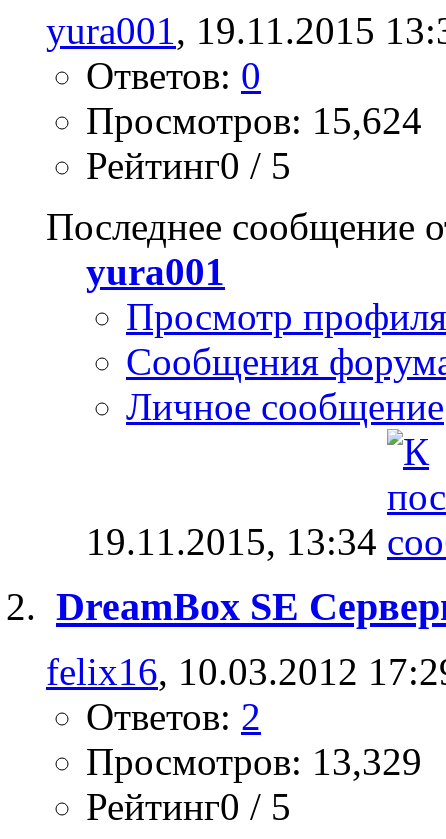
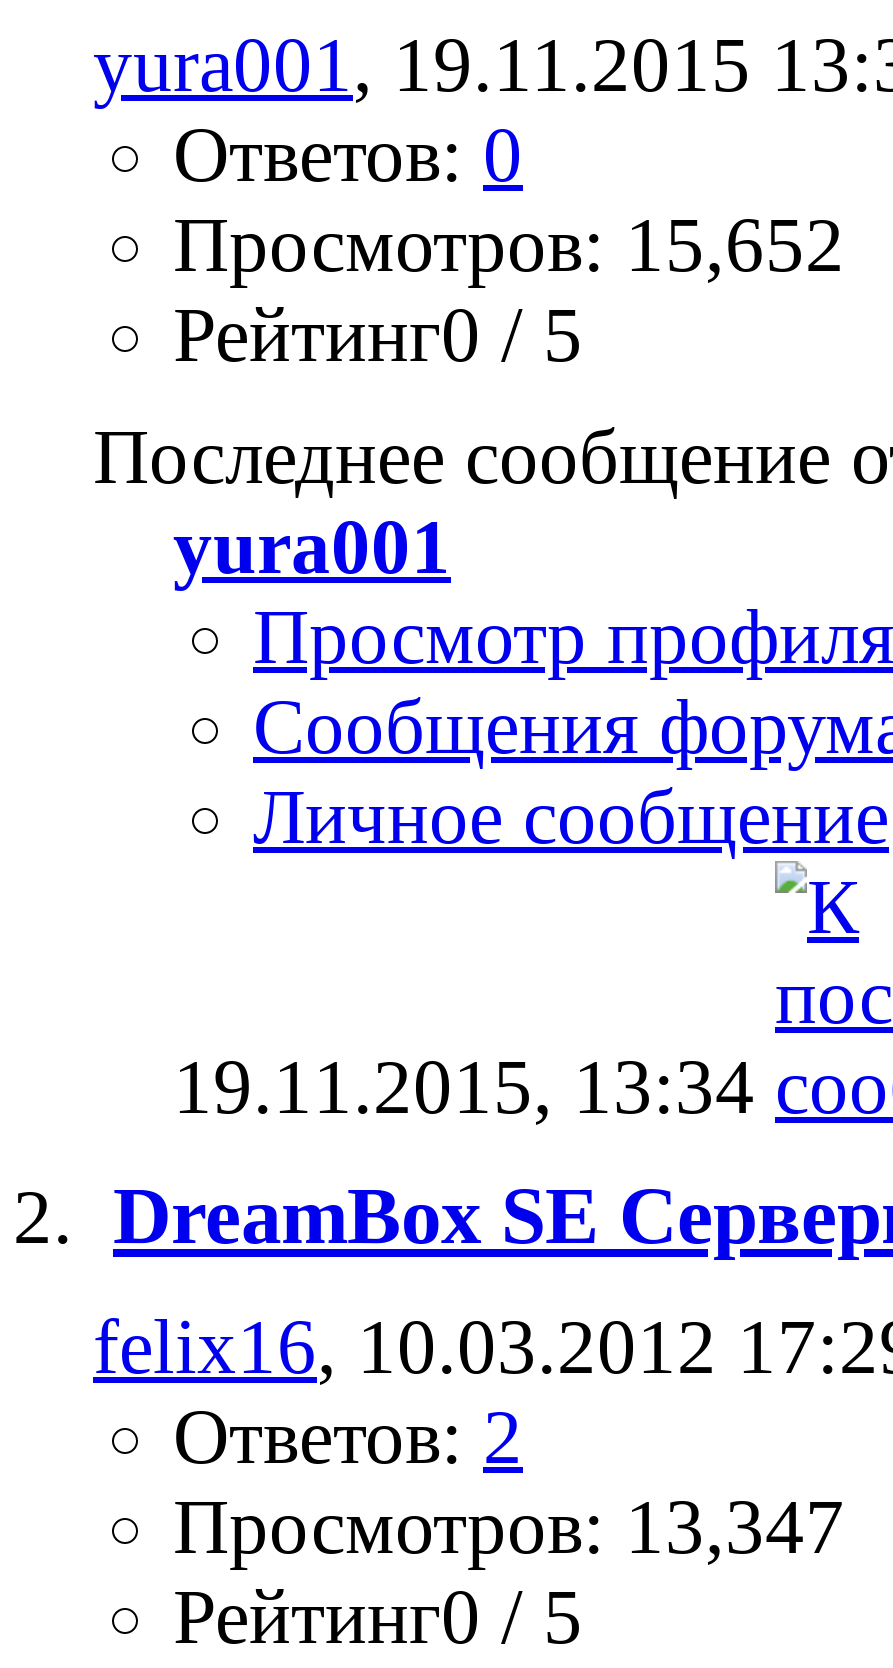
- Просмотров: 15,624
+ Просмотров: 15,652

- Просмотров: 13,329
+ Просмотров: 13,347
